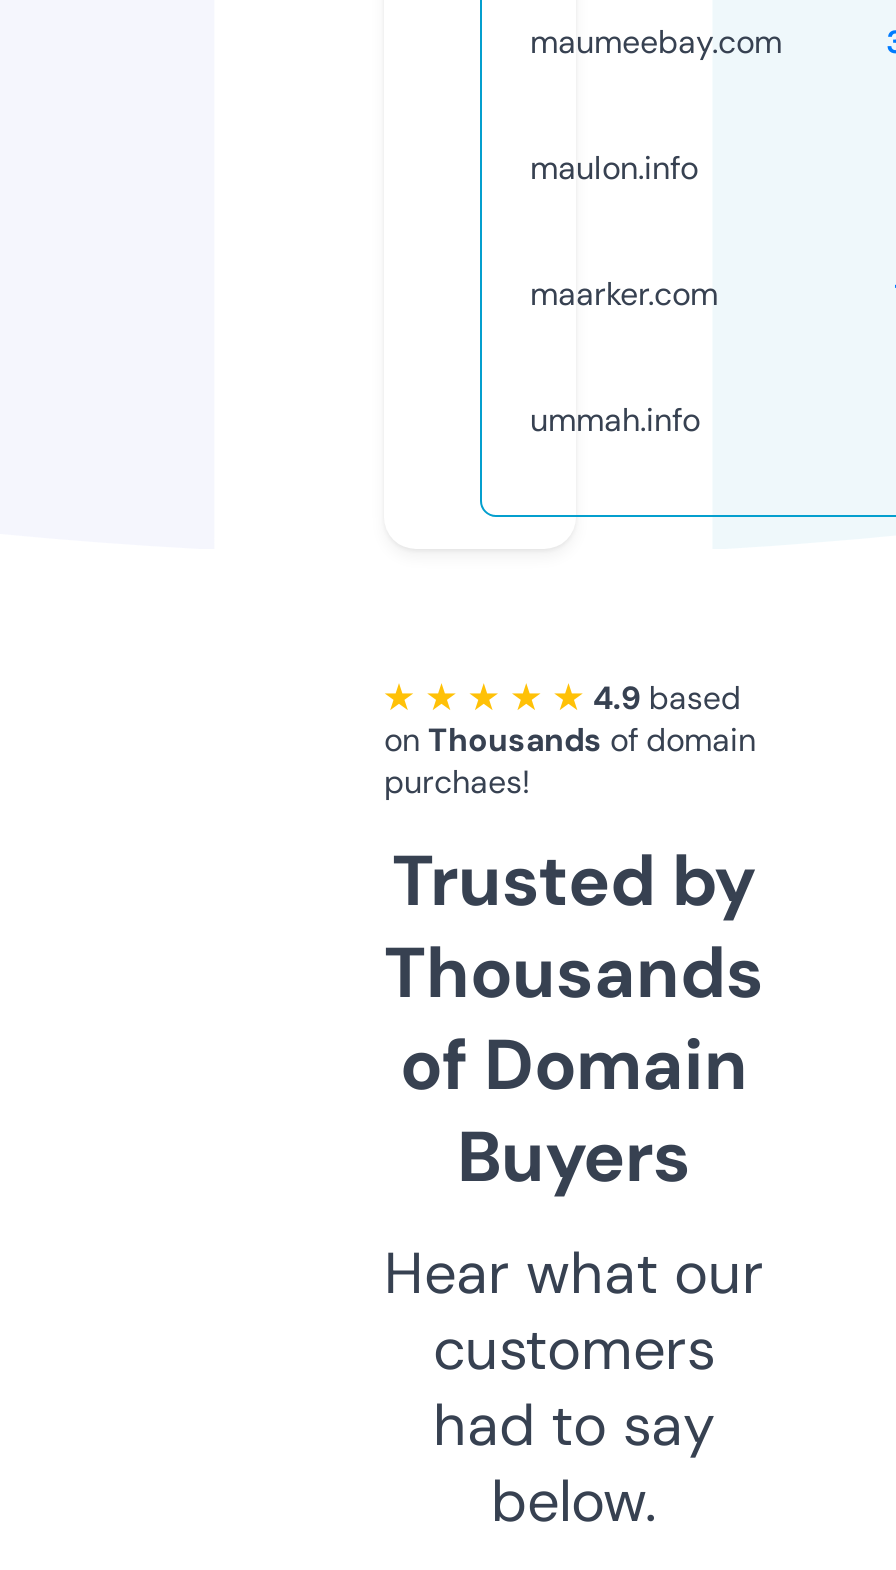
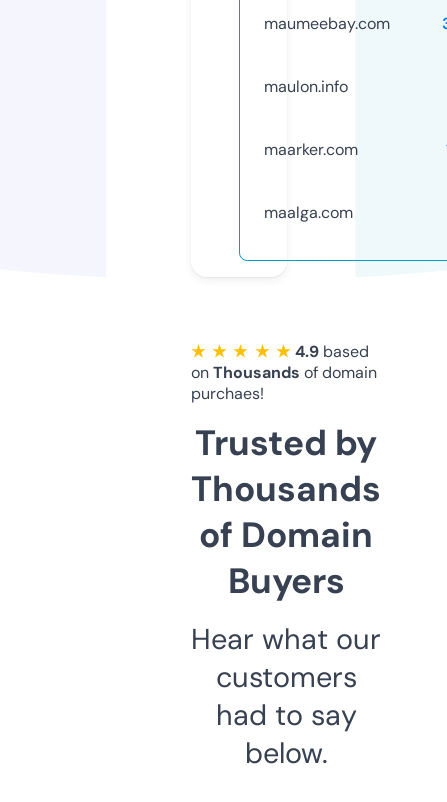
- ummah.info
+ maalga.com
